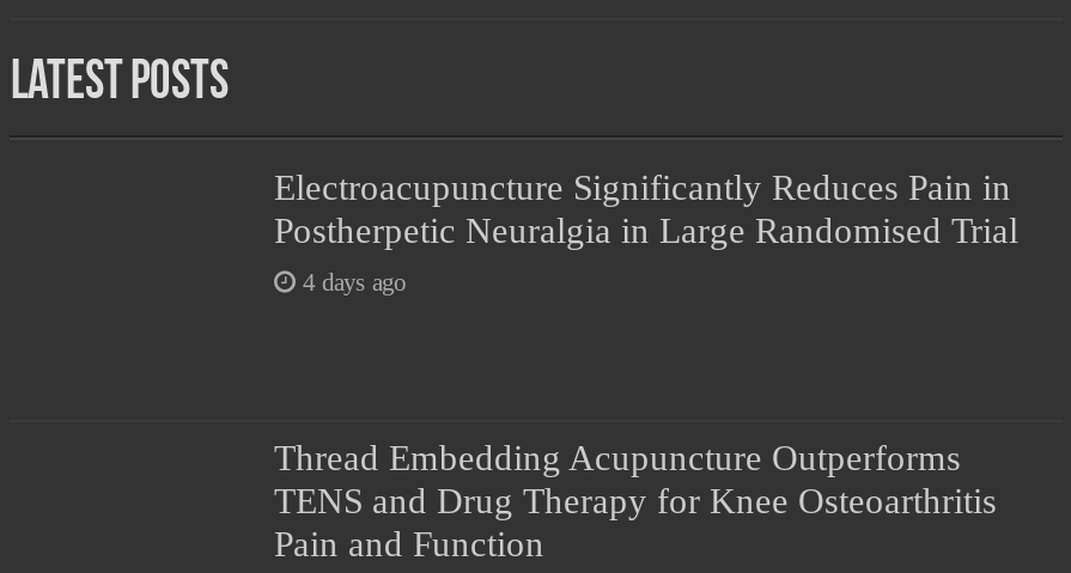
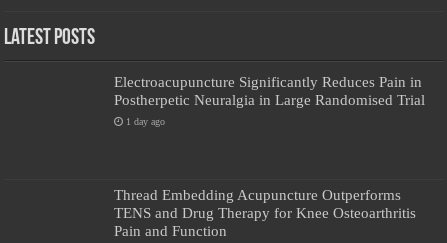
- 4 days ago
+ 1 day ago
